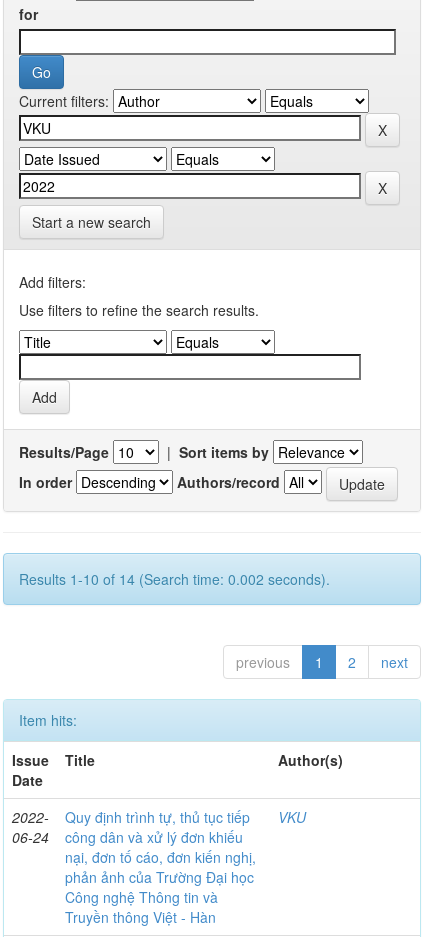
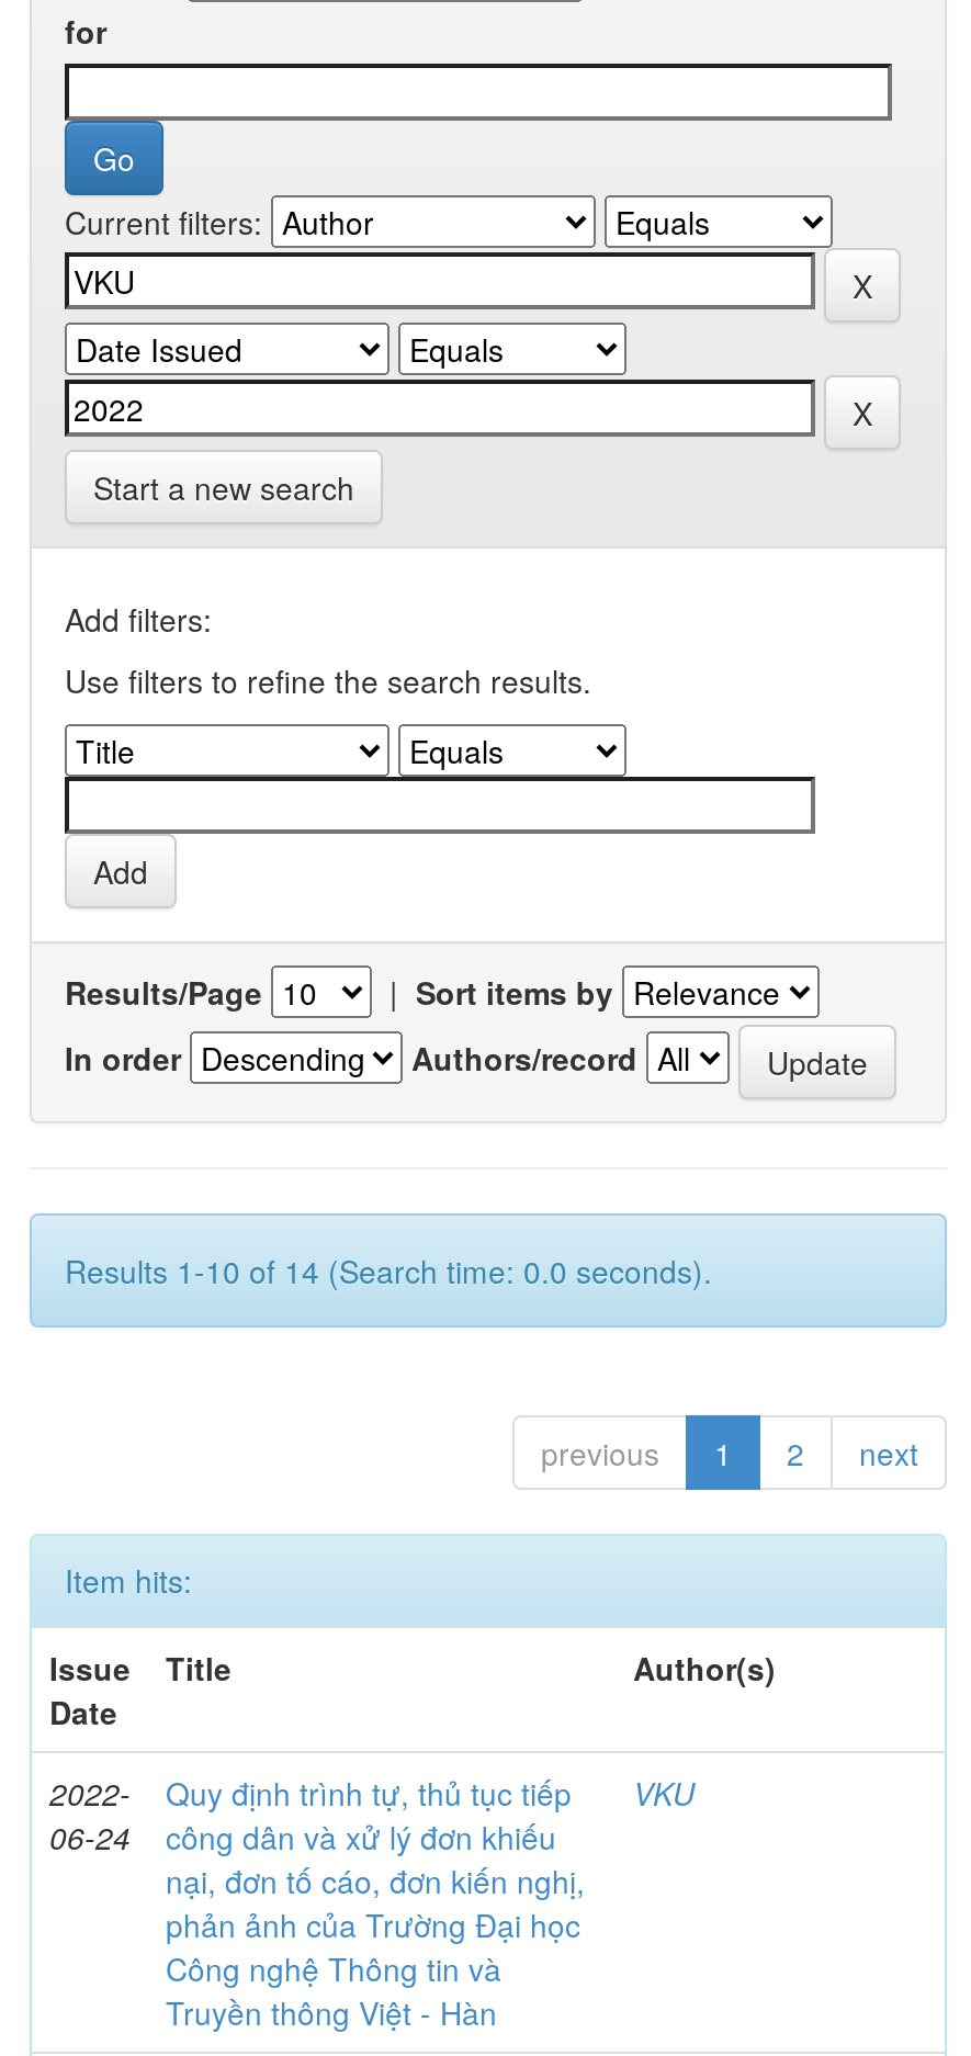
- Results 1-10 of 14 (Search time: 0.002 seconds).
+ Results 1-10 of 14 (Search time: 0.0 seconds).
